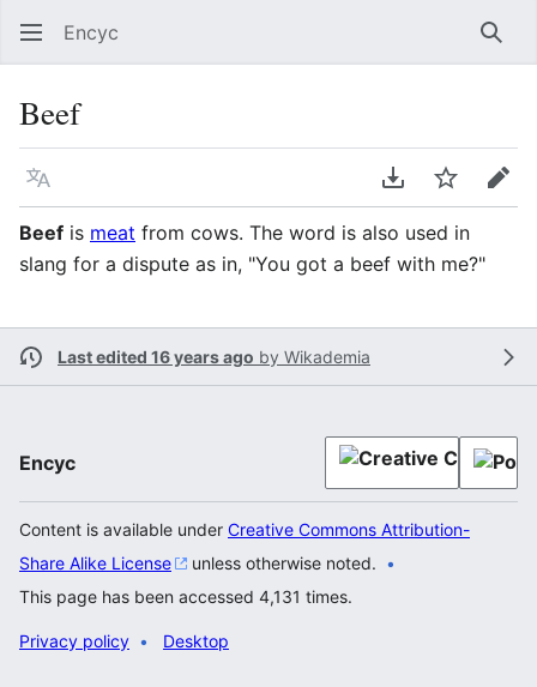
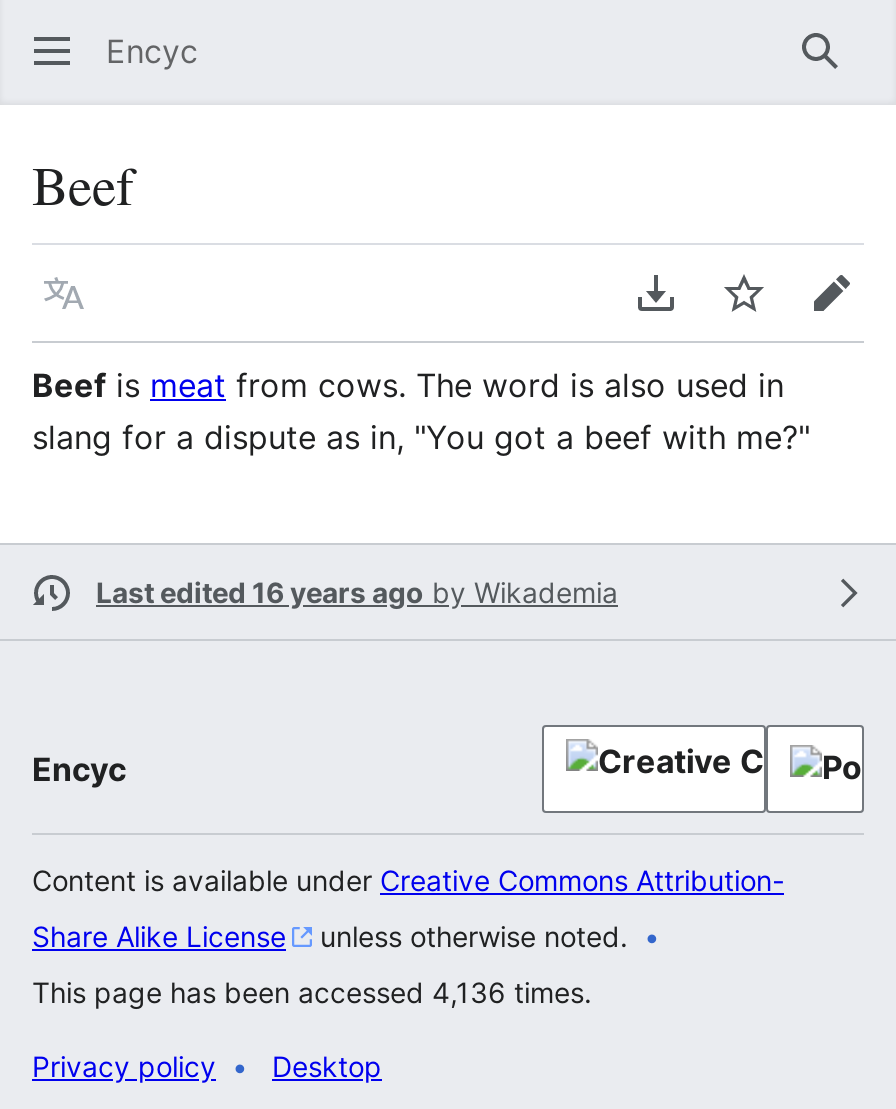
- This page has been accessed 4,131 times.
+ This page has been accessed 4,136 times.
